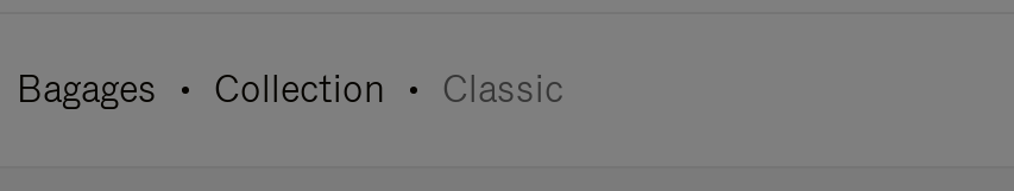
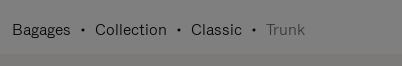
+ Trunk
